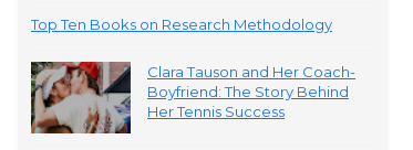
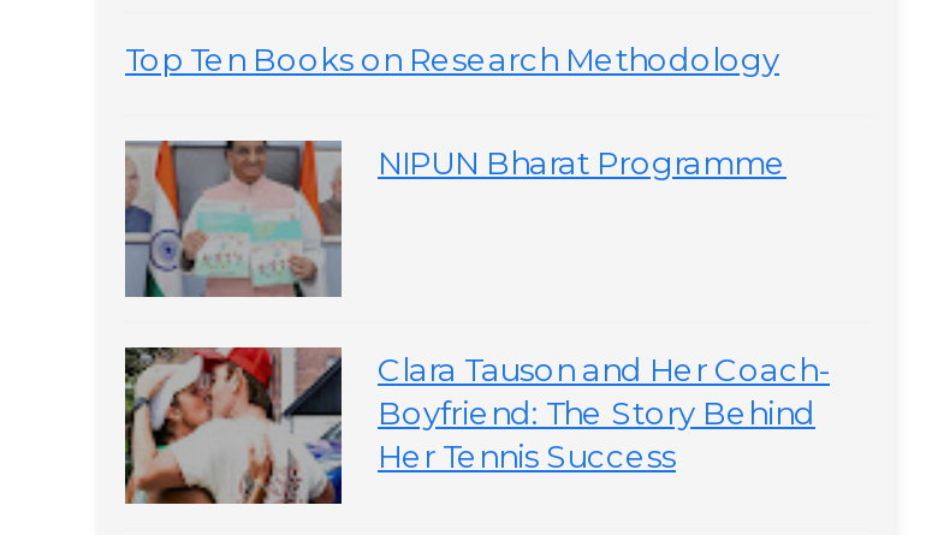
+ [image]
+ NIPUN Bharat Programme
